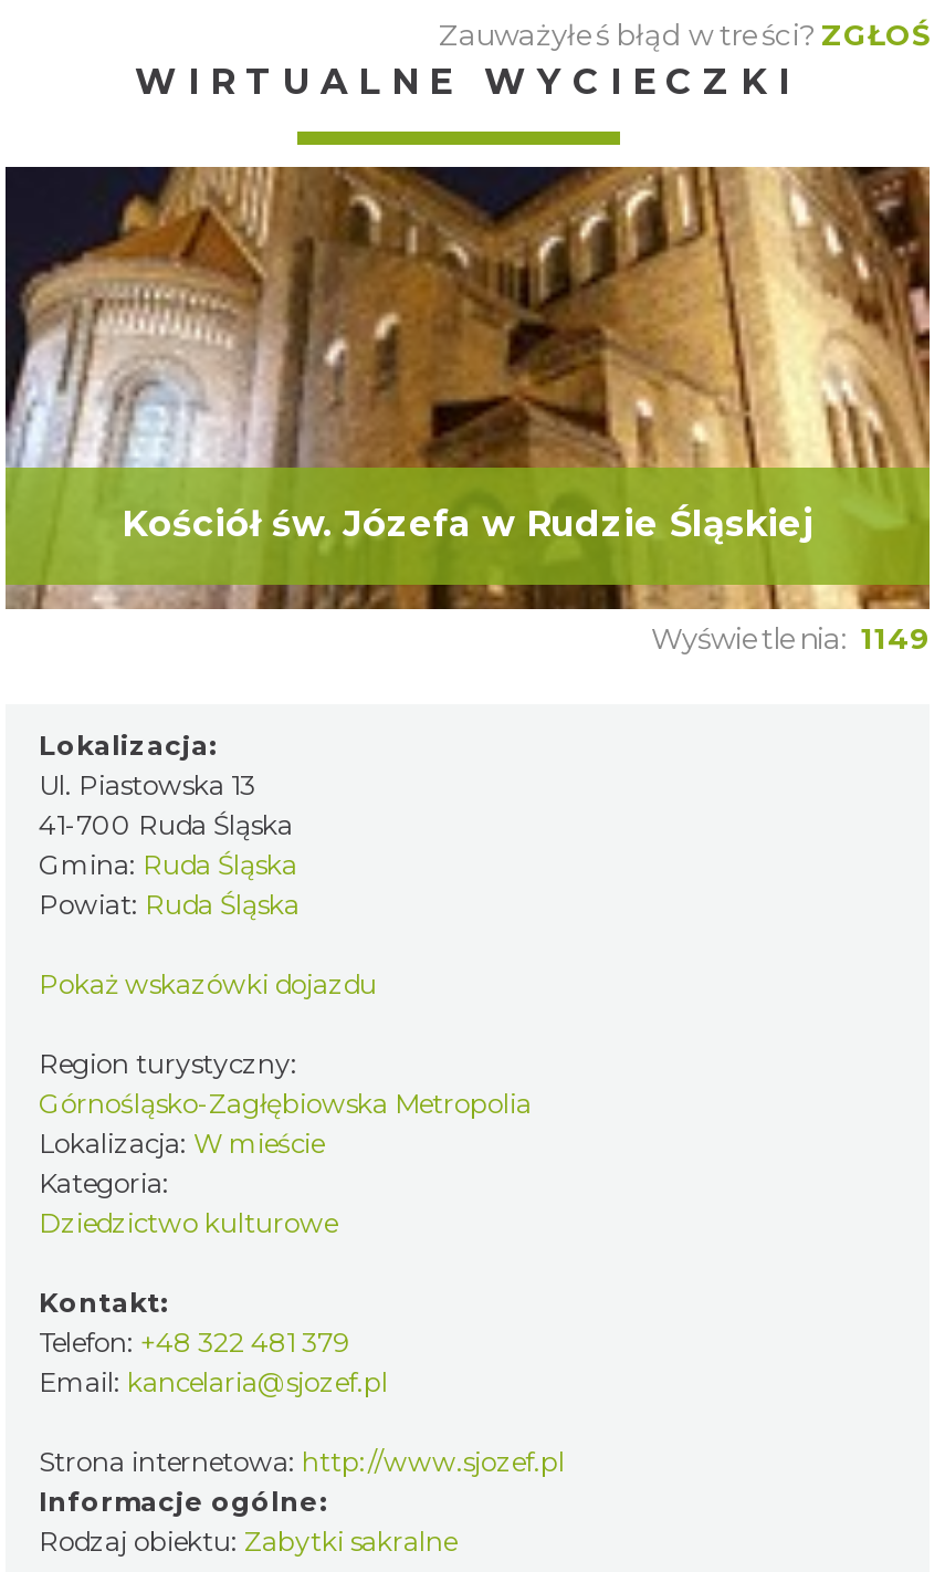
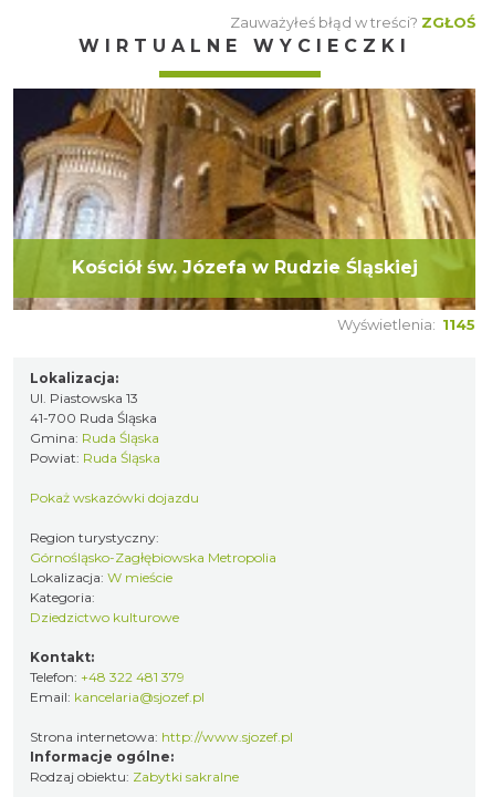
- Wyświetlenia: 1149
+ Wyświetlenia: 1145
